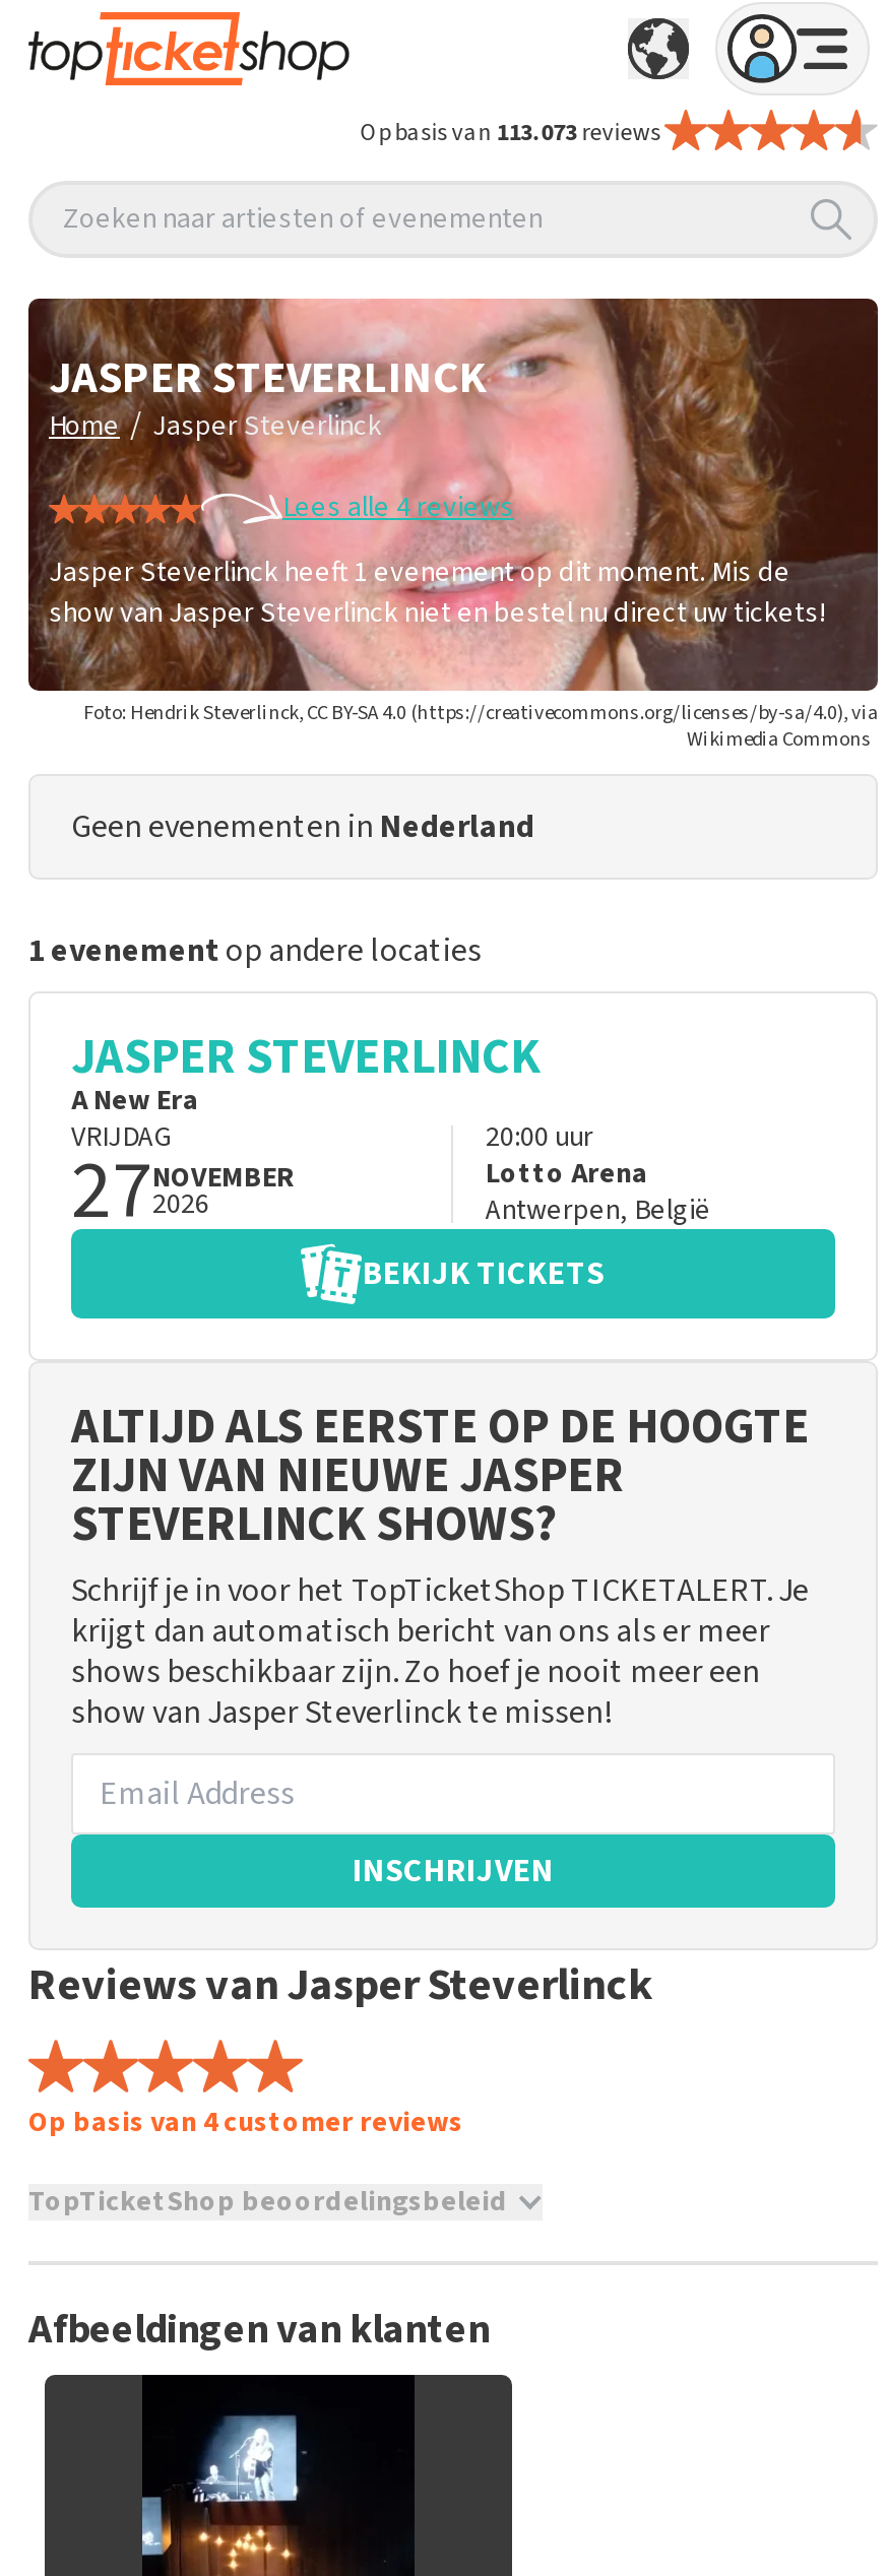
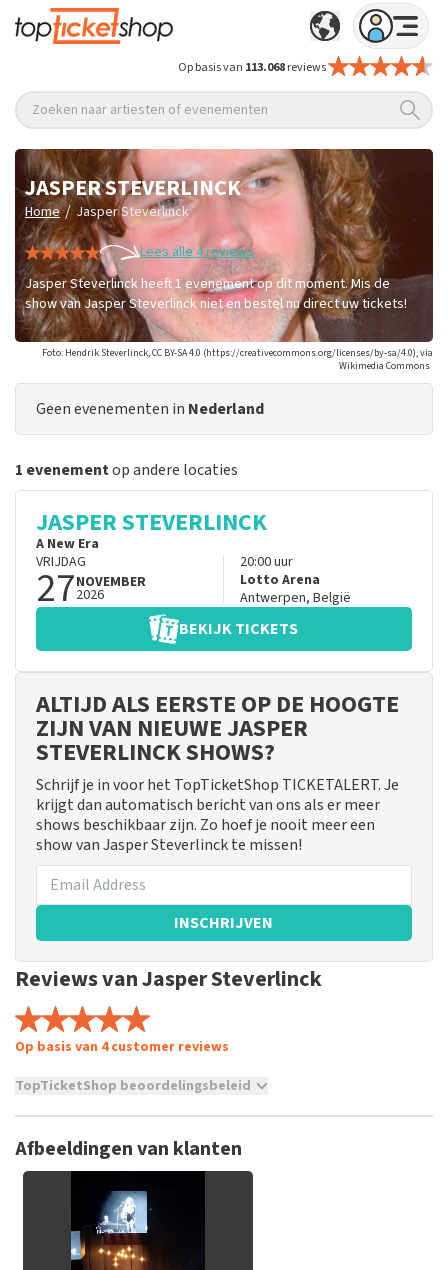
- Op basis van 113.073 reviews
+ Op basis van 113.068 reviews
